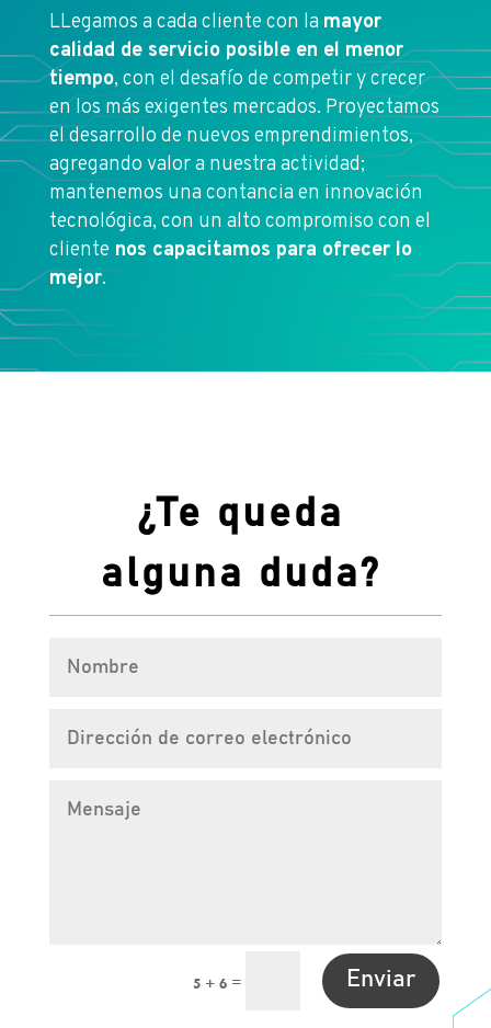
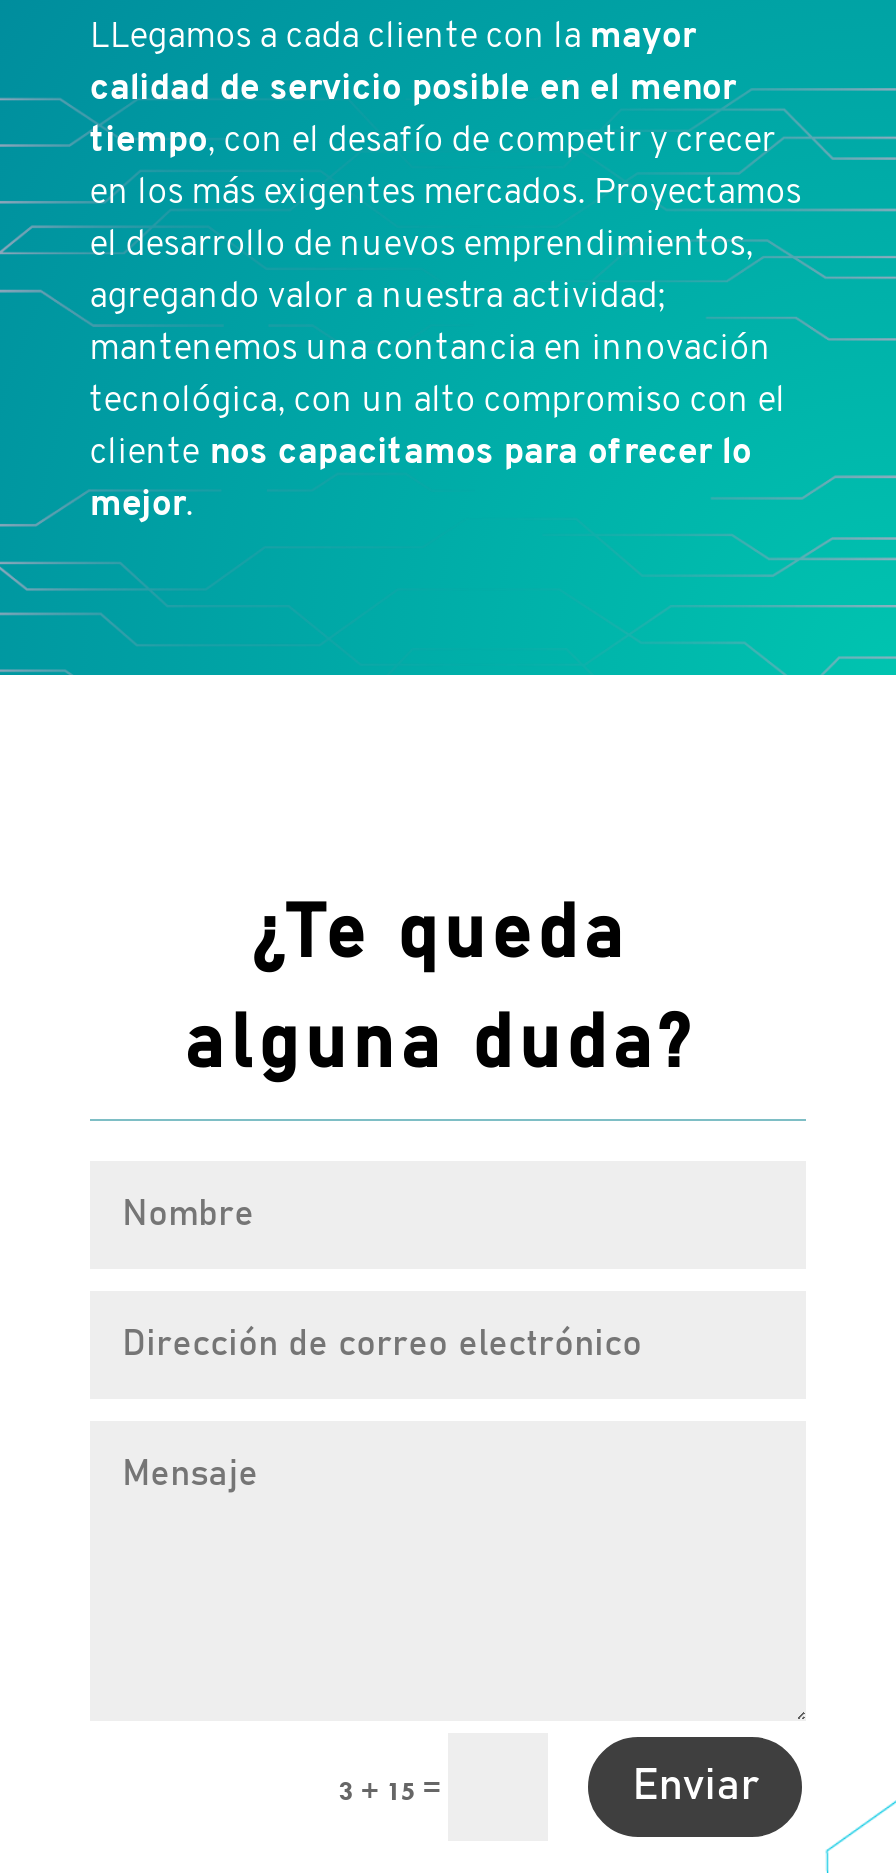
- 5 + 6 =
+ 3 + 15 =
